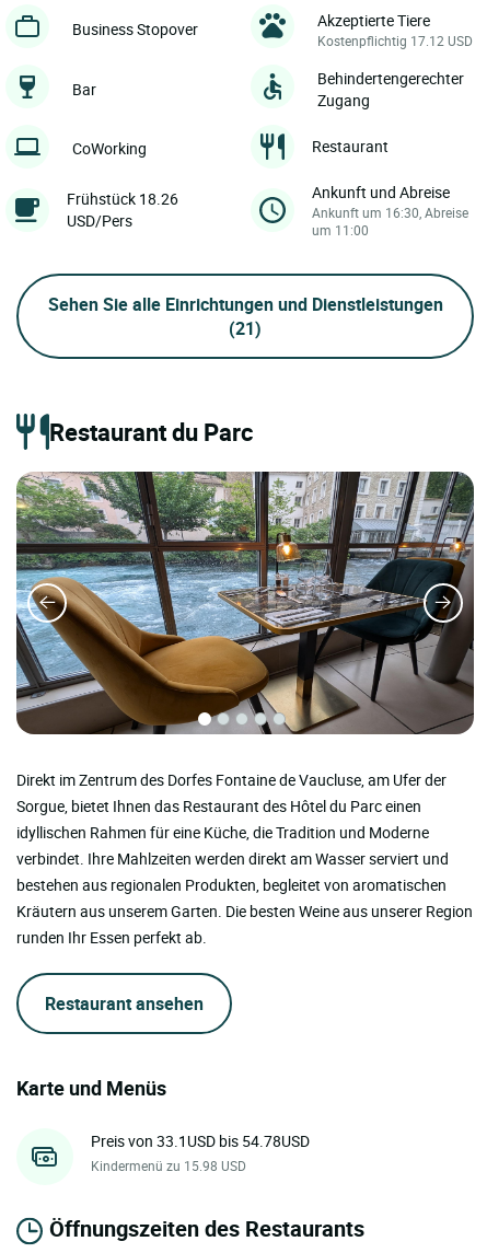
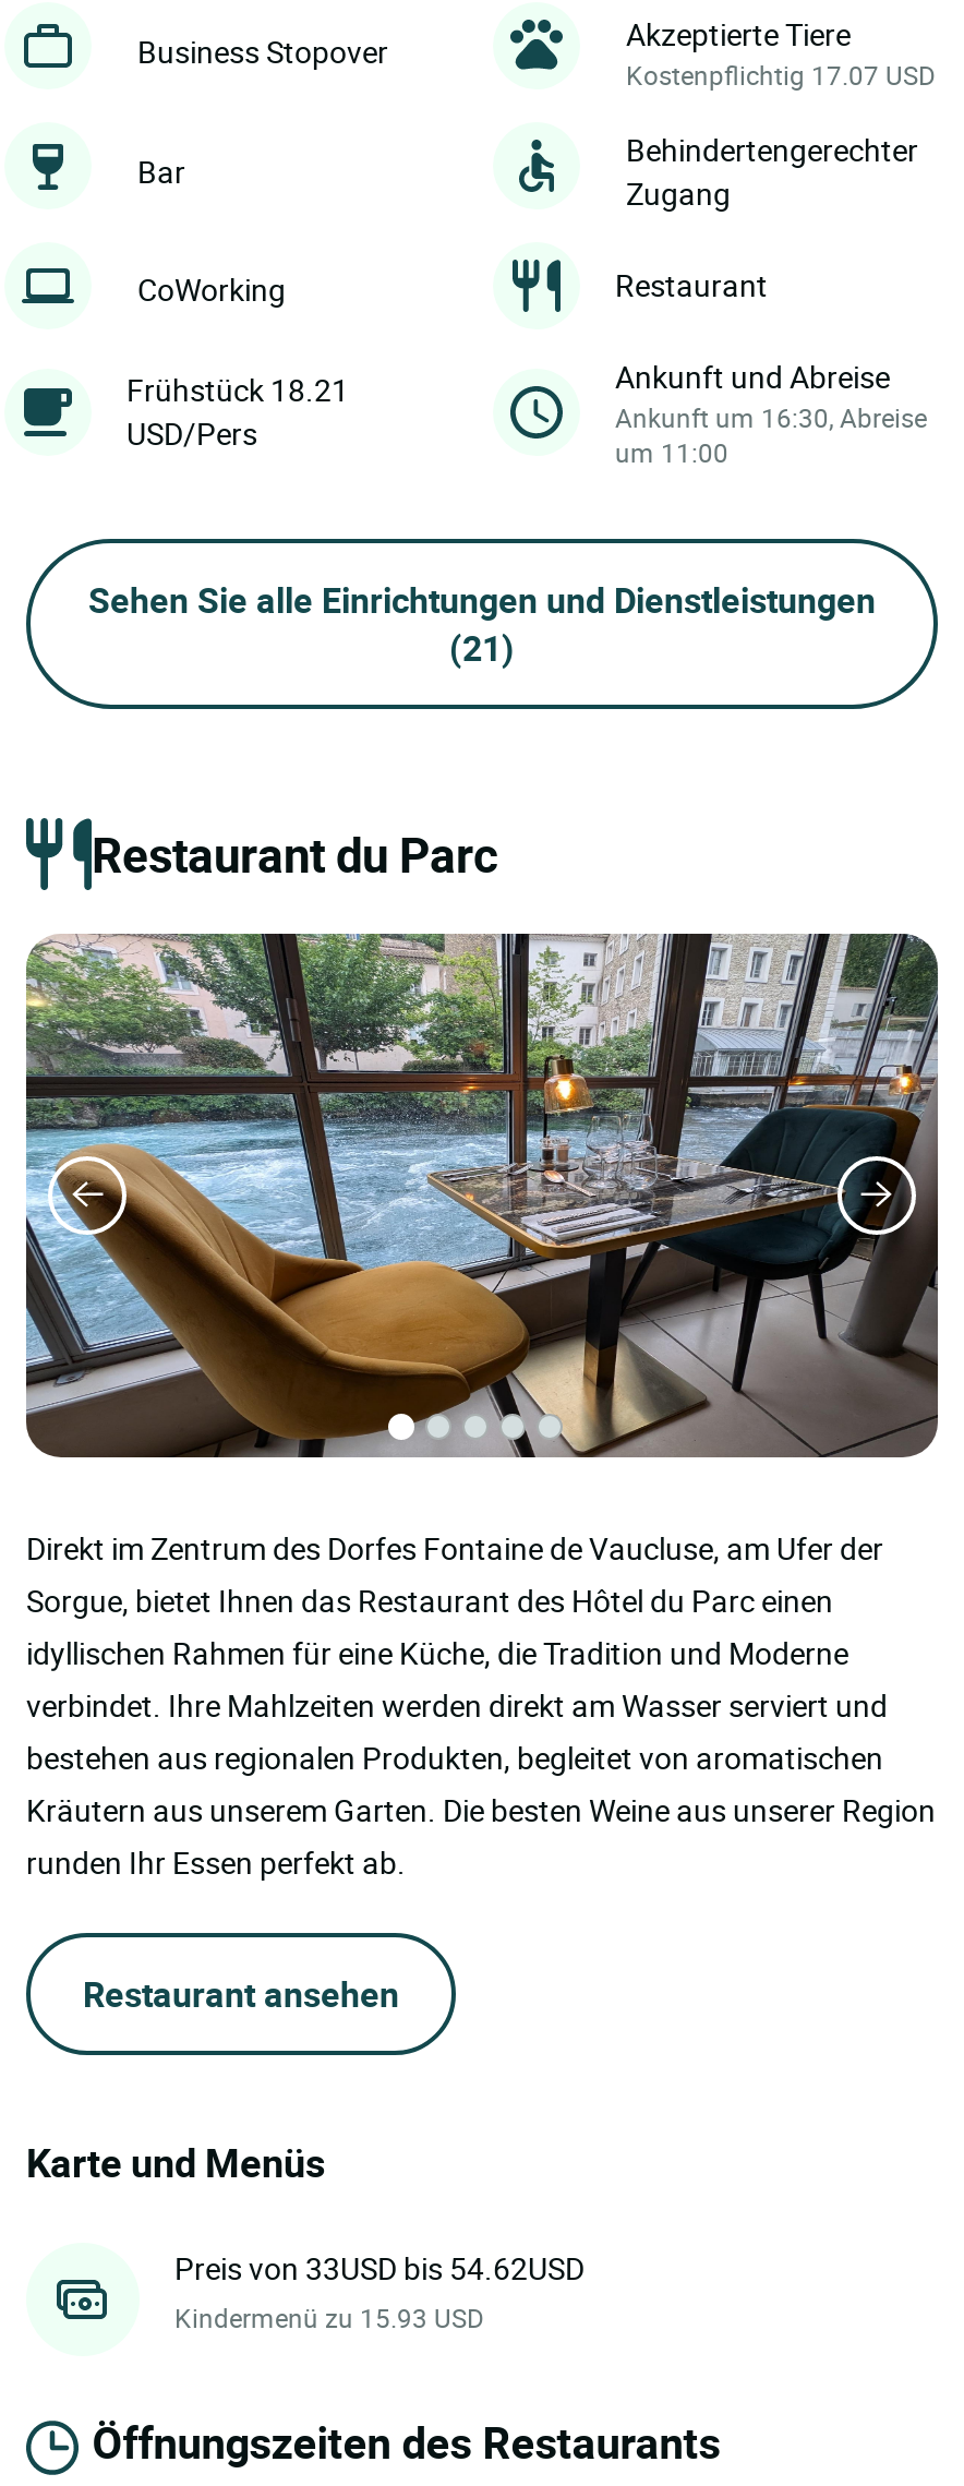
- Kostenpflichtig 17.12 USD
+ Kostenpflichtig 17.07 USD

- Frühstück 18.26
+ Frühstück 18.21

- Preis von 33.1USD bis 54.78USD
+ Preis von 33USD bis 54.62USD

- Kindermenü zu 15.98 USD
+ Kindermenü zu 15.93 USD
